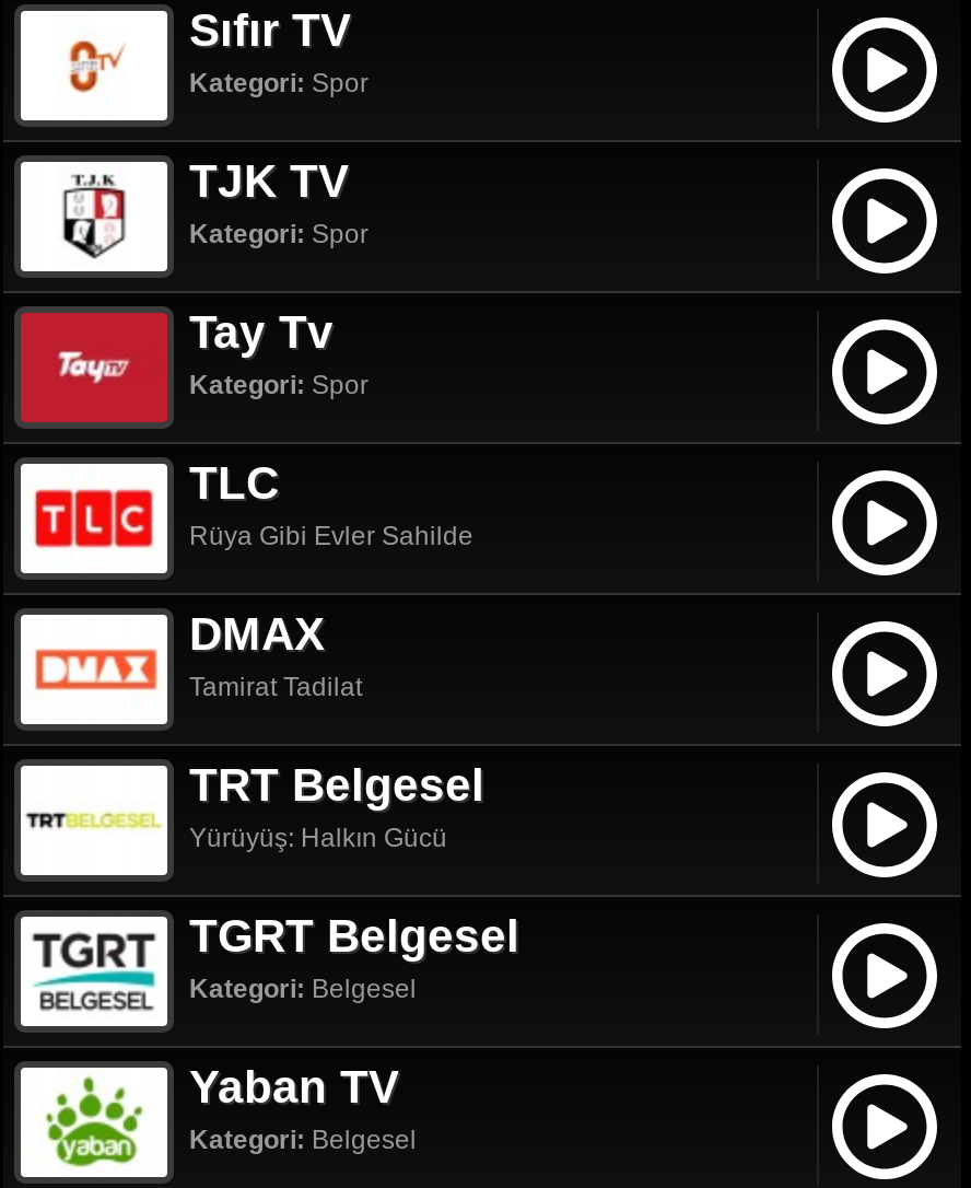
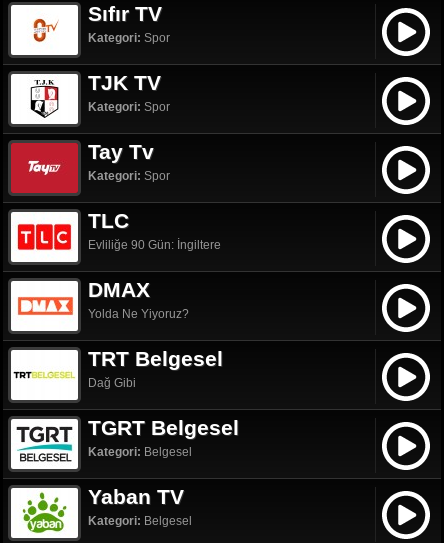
- Rüya Gibi Evler Sahilde
+ Evliliğe 90 Gün: İngiltere

- Tamirat Tadilat
+ Yolda Ne Yiyoruz?

- Yürüyüş: Halkın Gücü
+ Dağ Gibi
